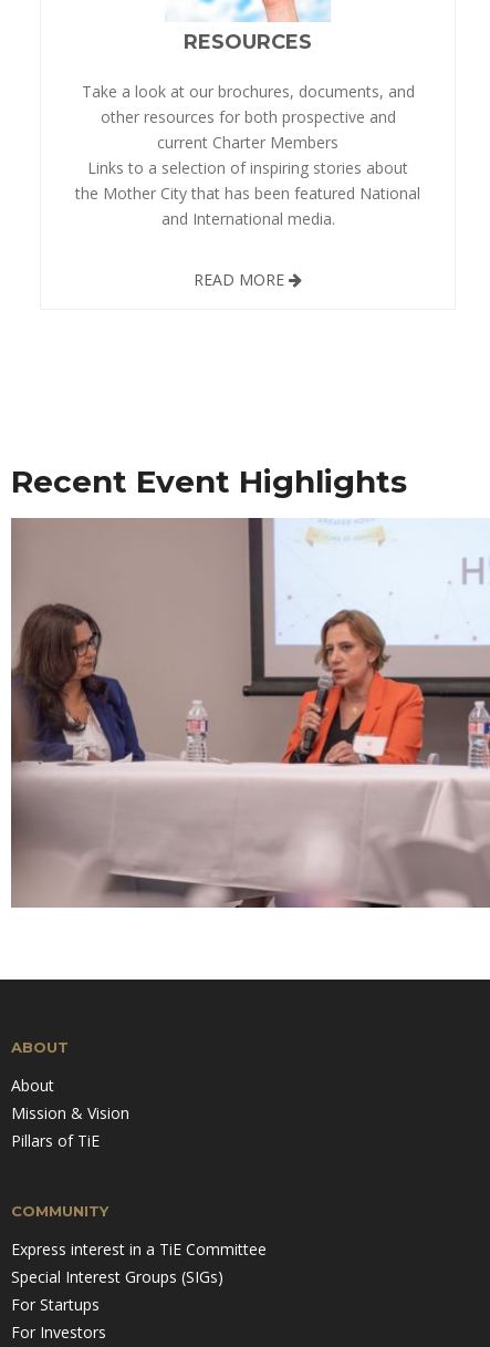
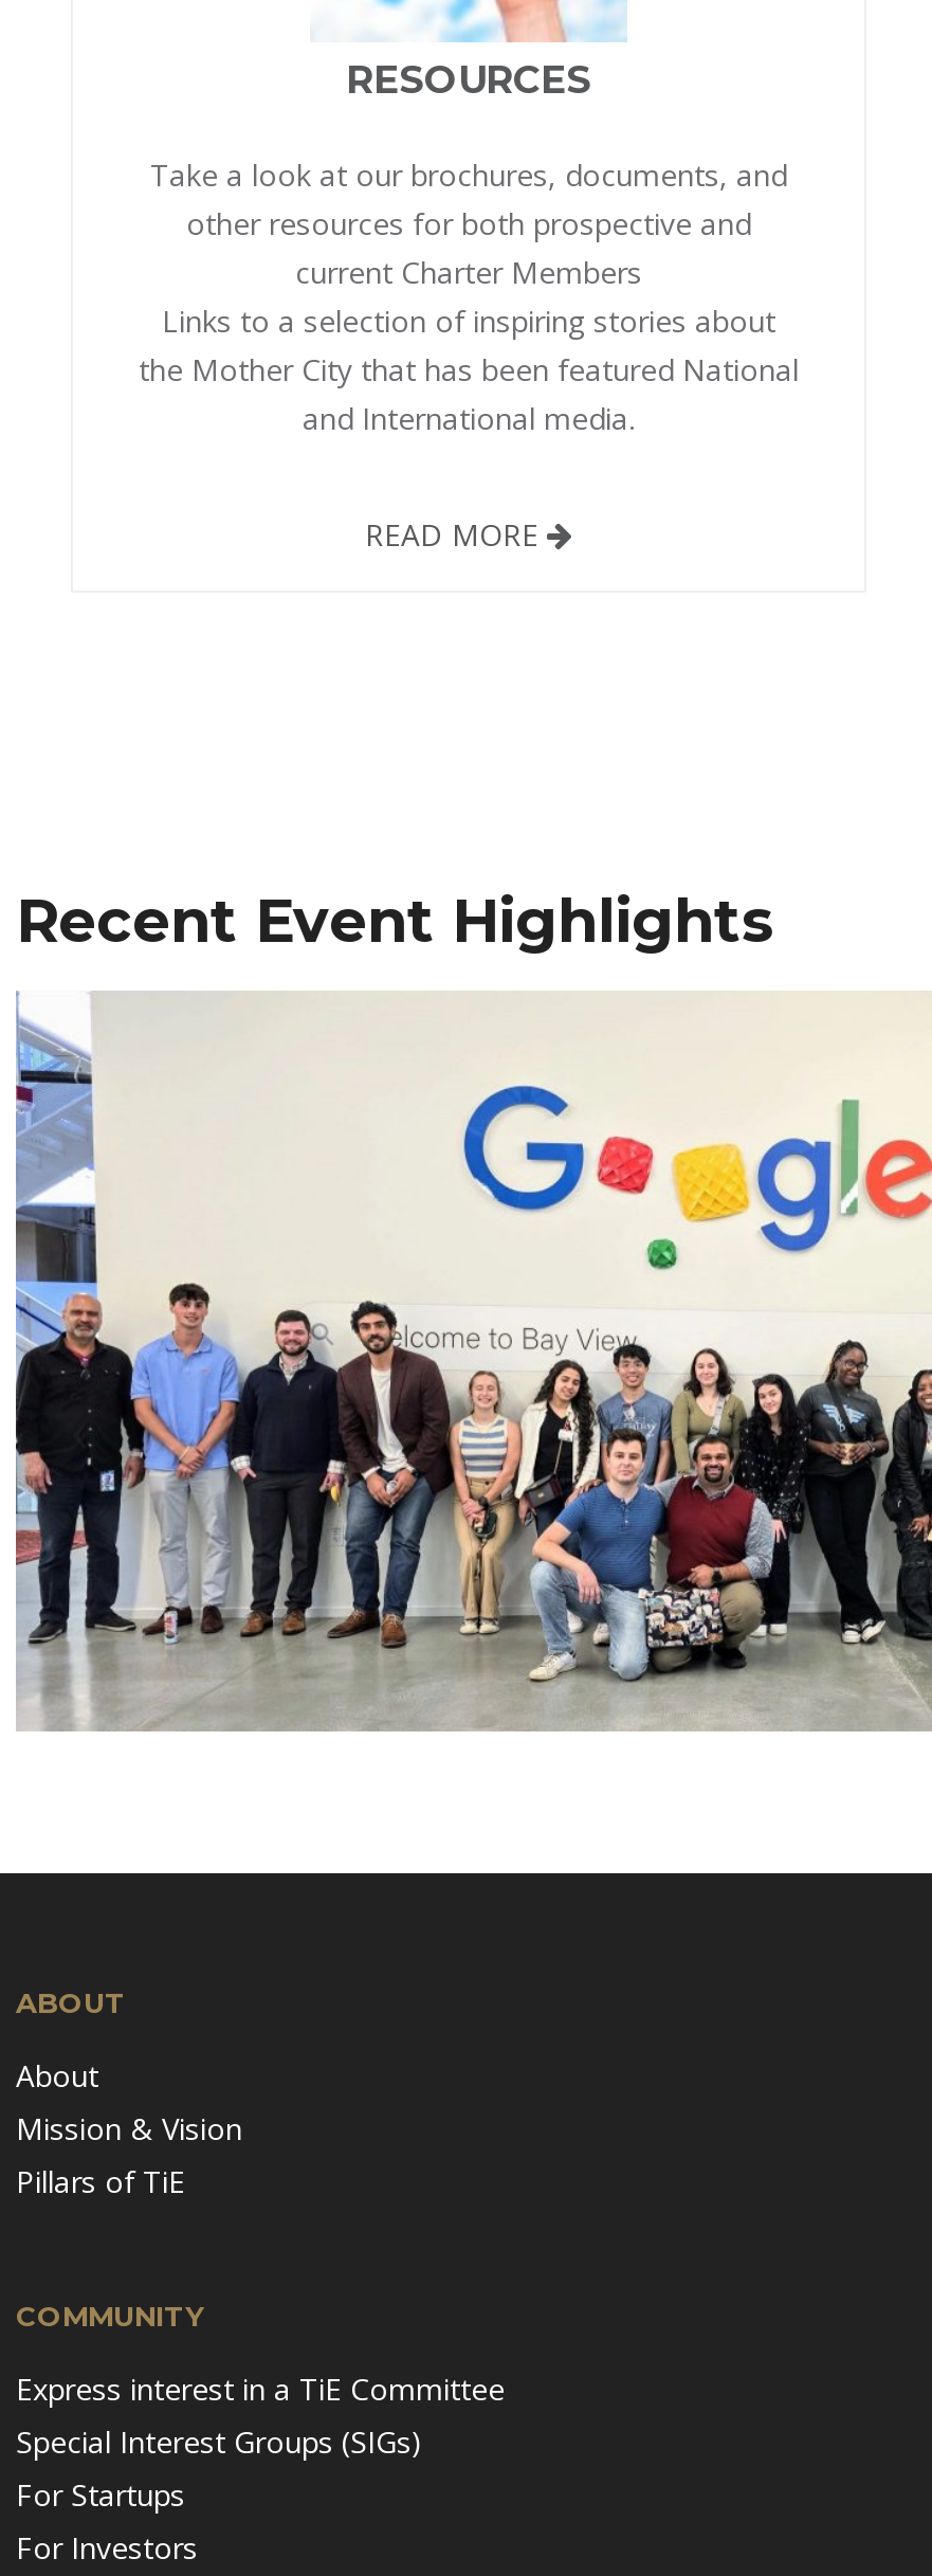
- [image]
+ [image]
